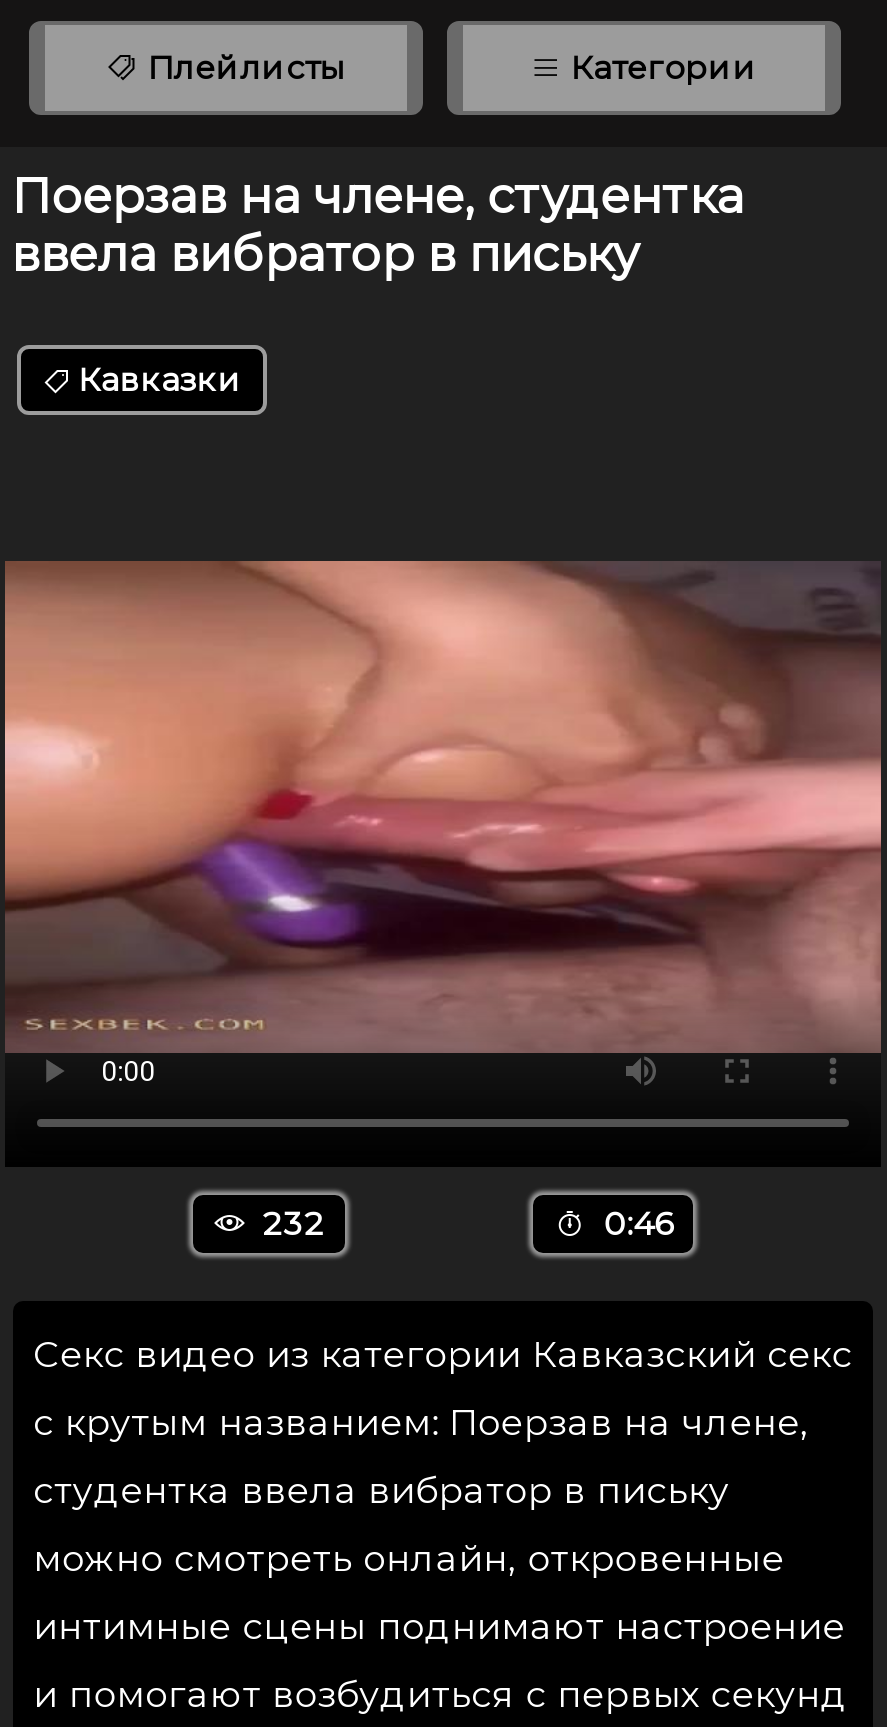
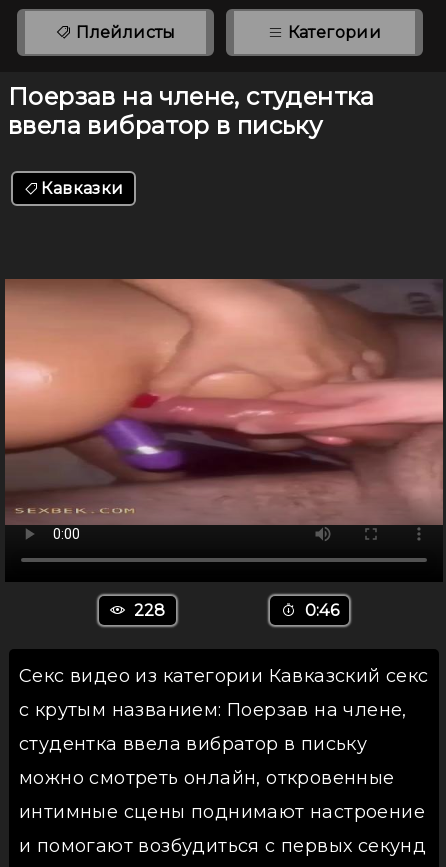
- 232
+ 228
